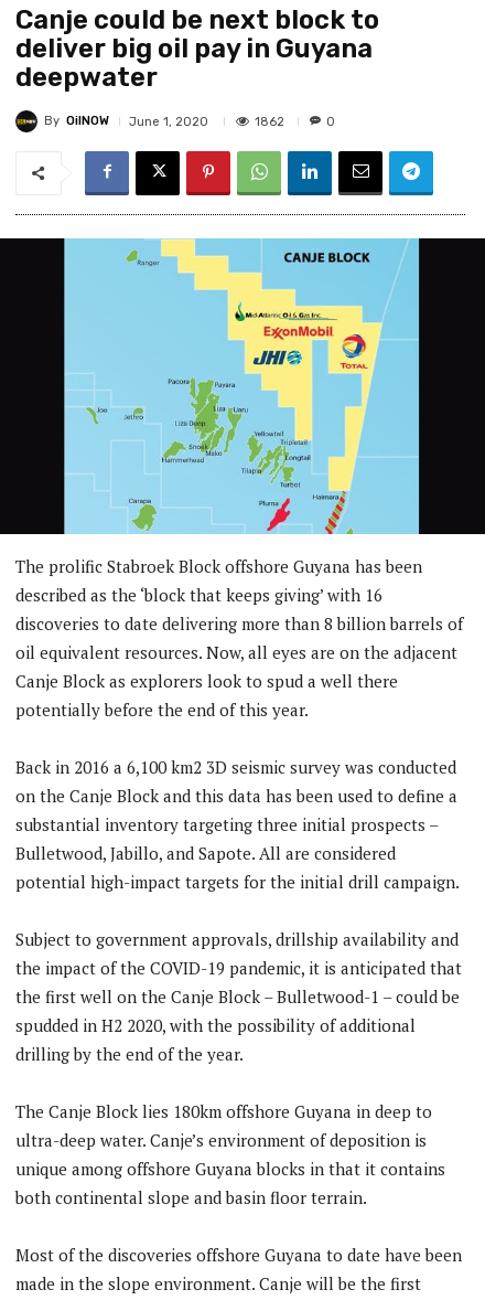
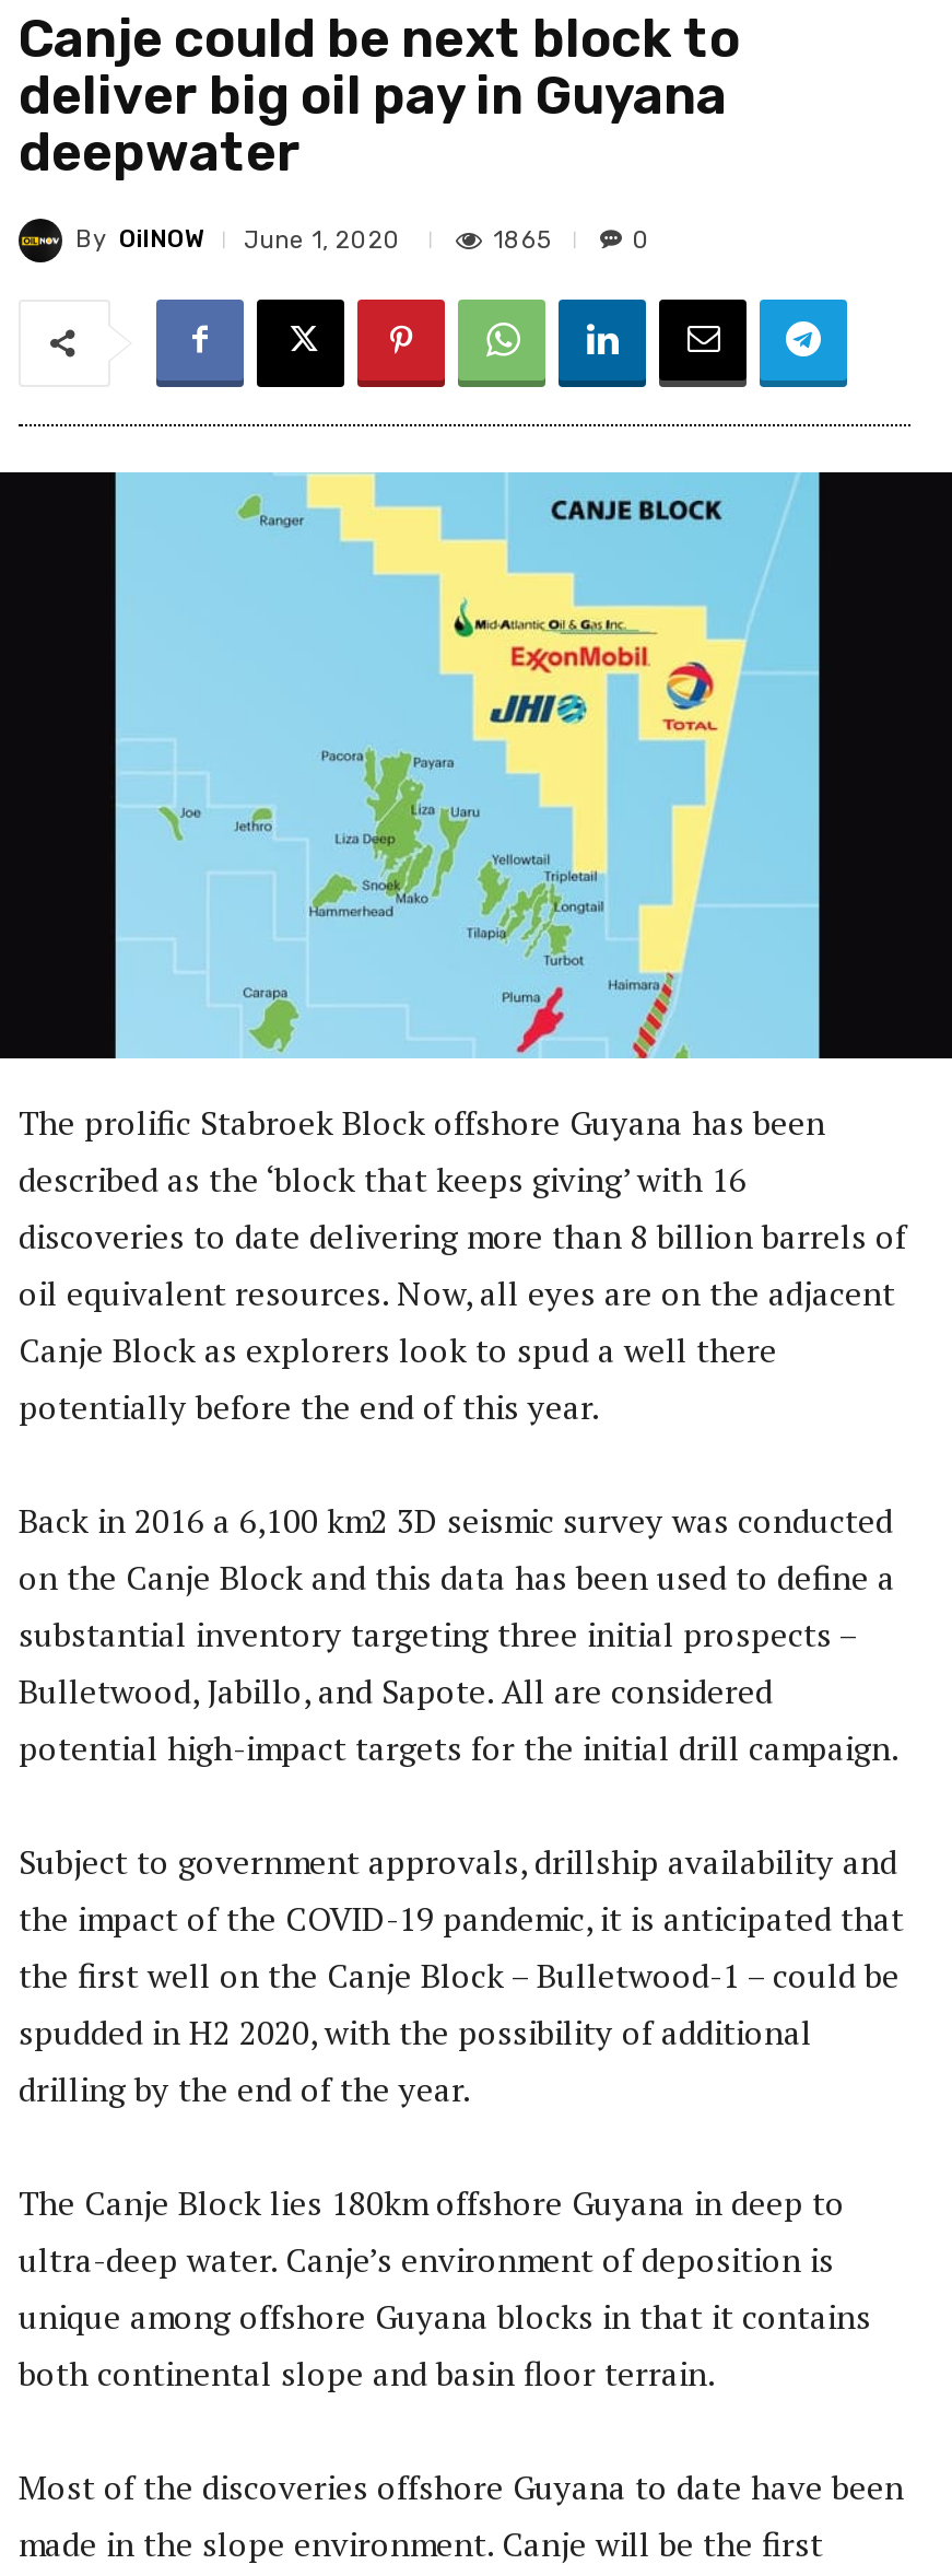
- 1862
+ 1865
